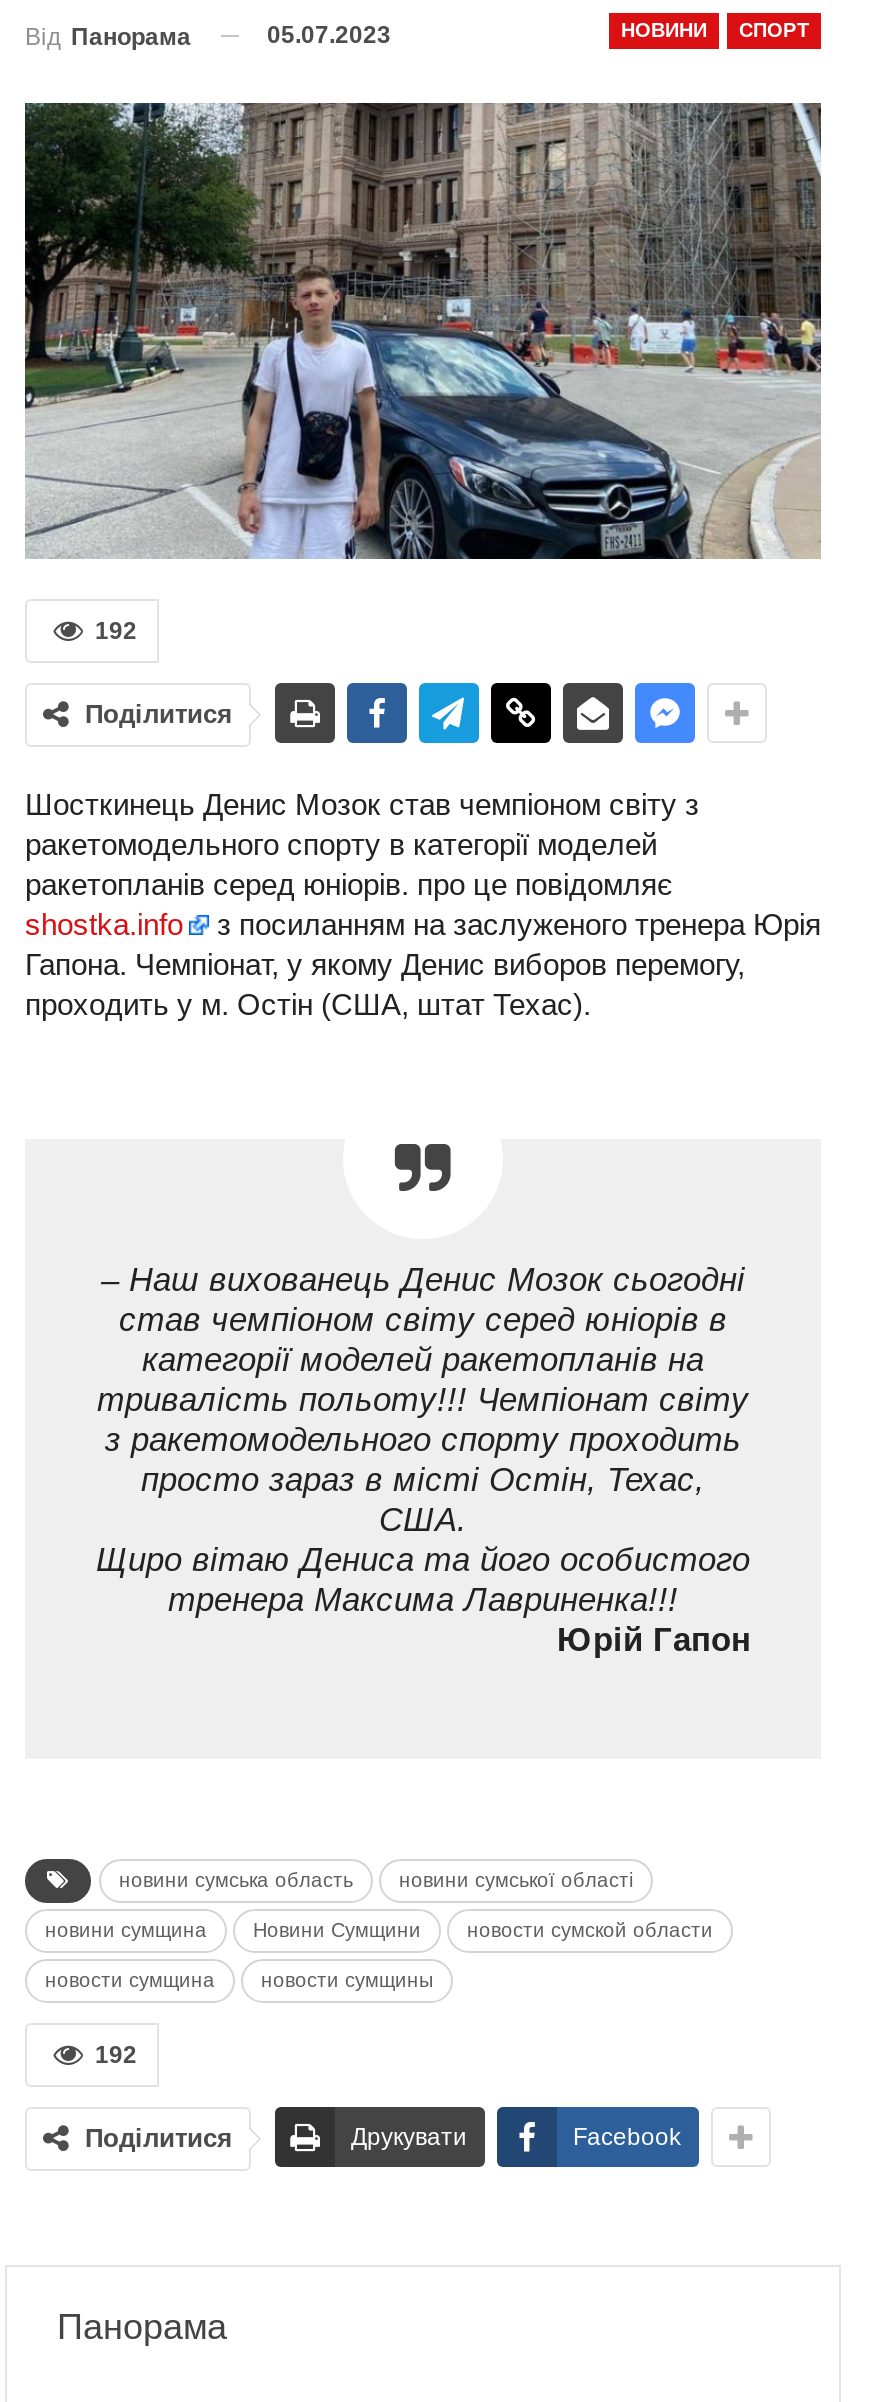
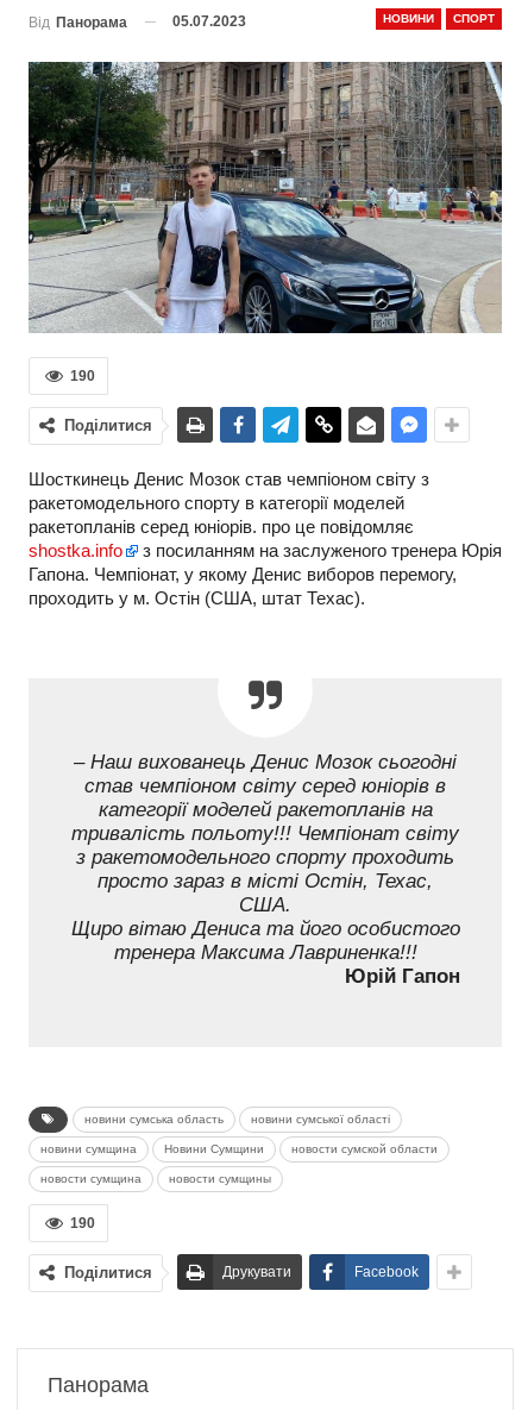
- 192
+ 190

- 192
+ 190
